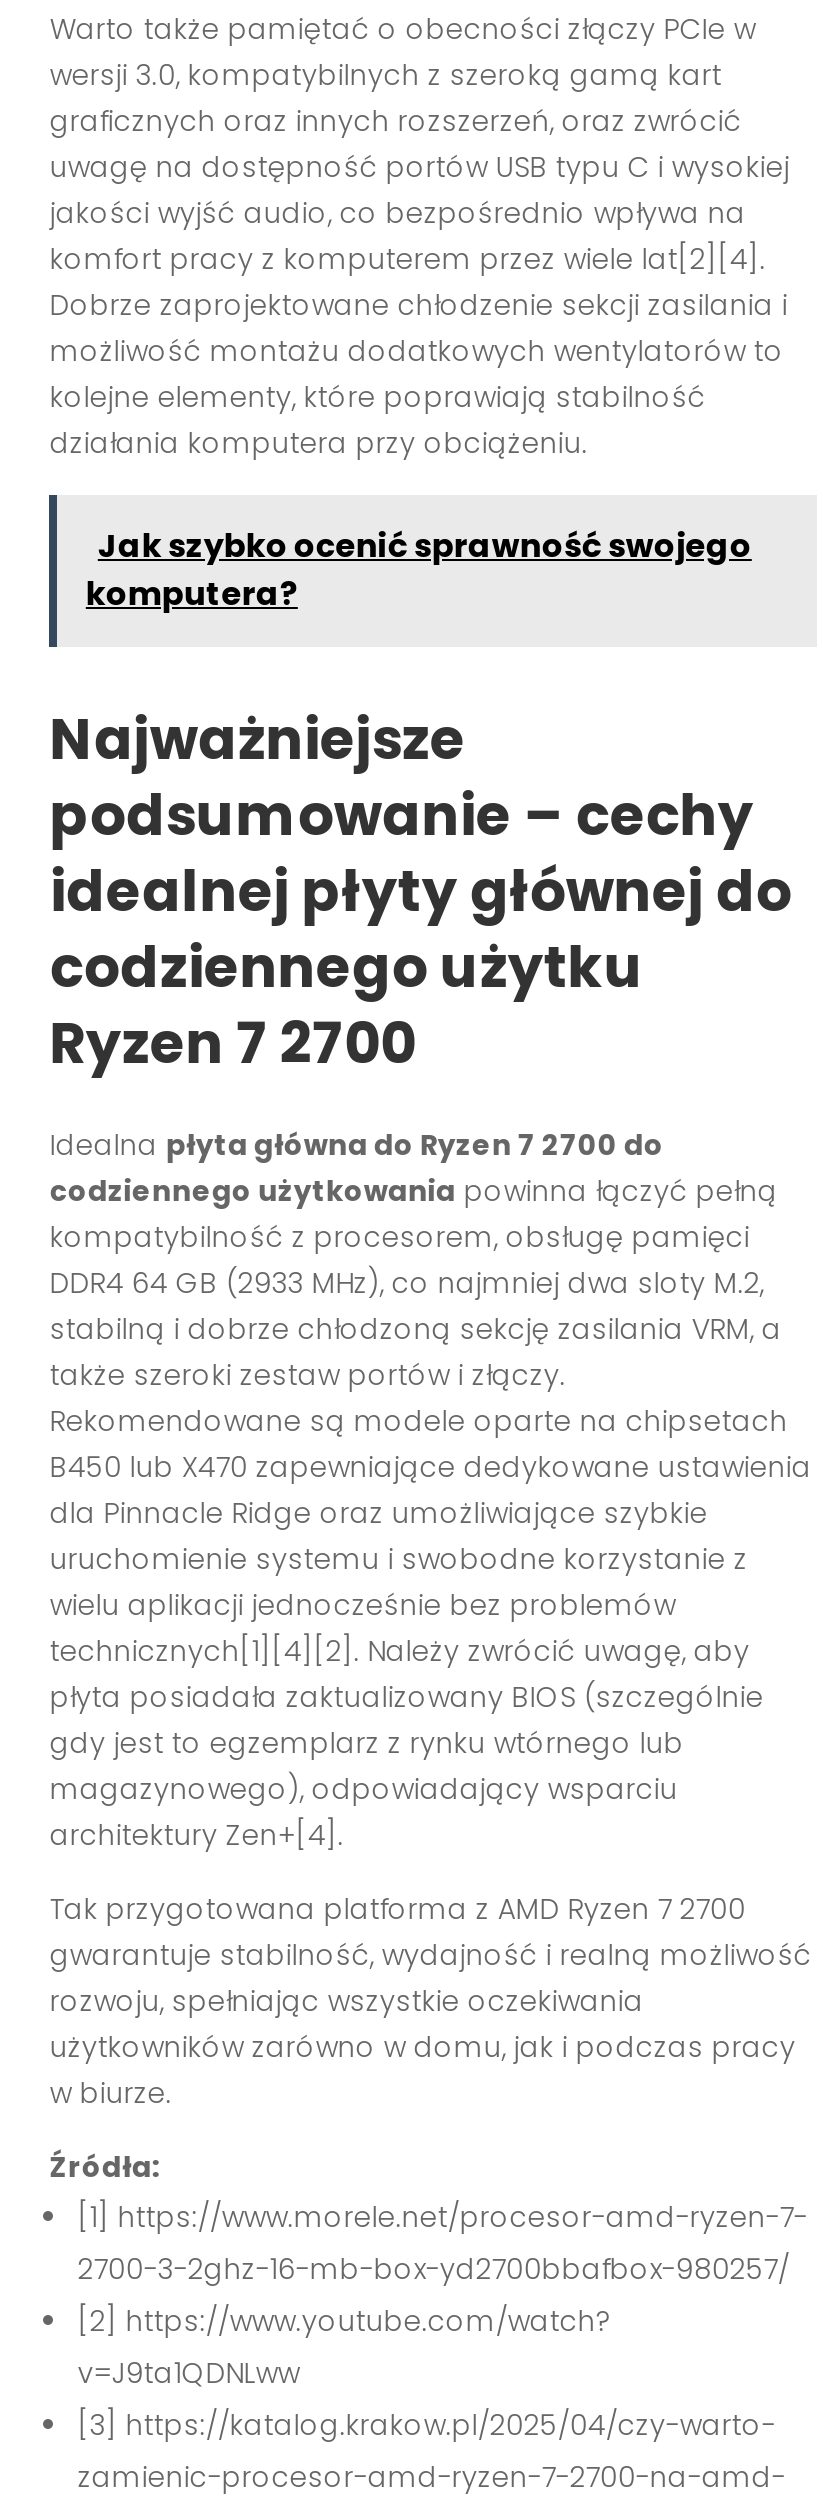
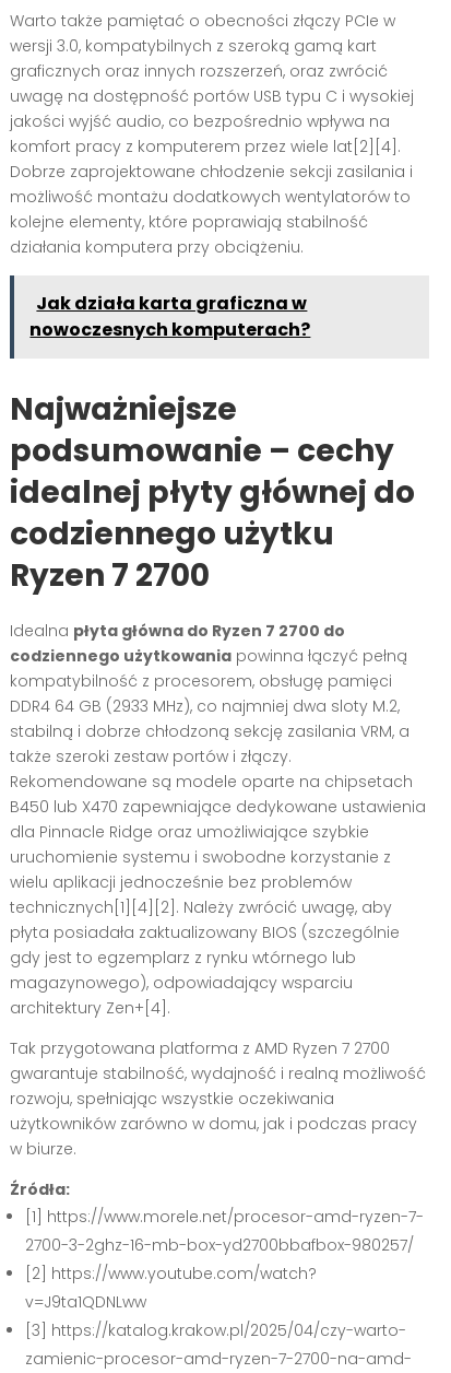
- Jak szybko ocenić sprawność swojego
- komputera?
+ Jak działa karta graficzna w
+ nowoczesnych komputerach?
